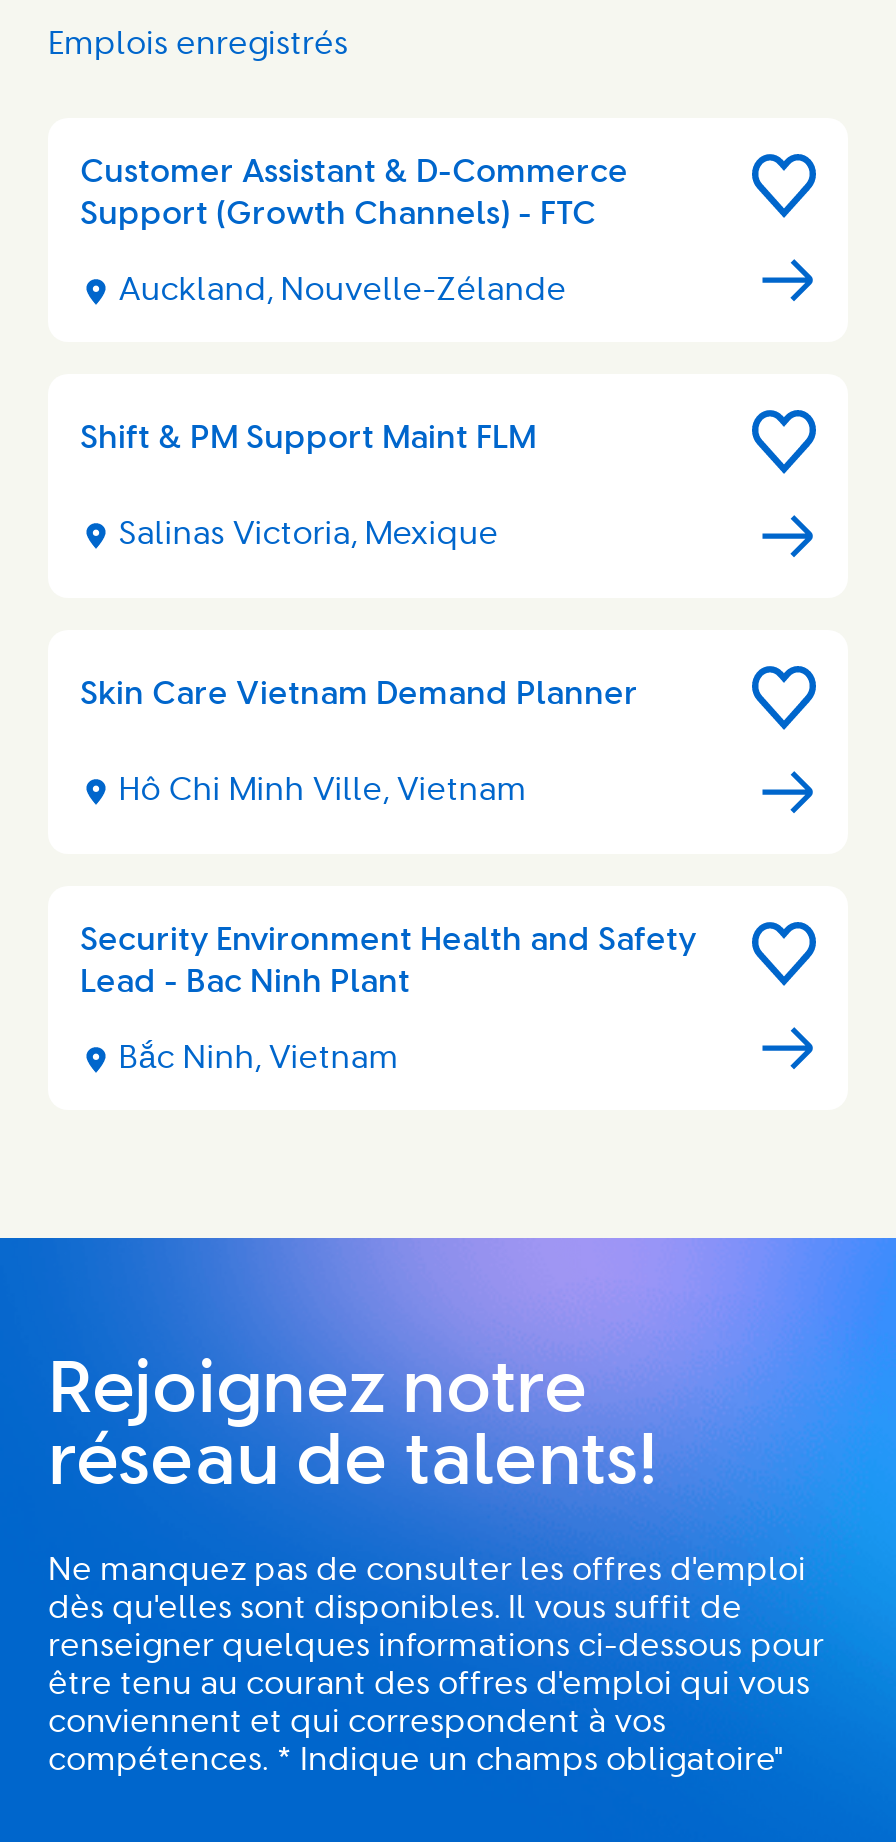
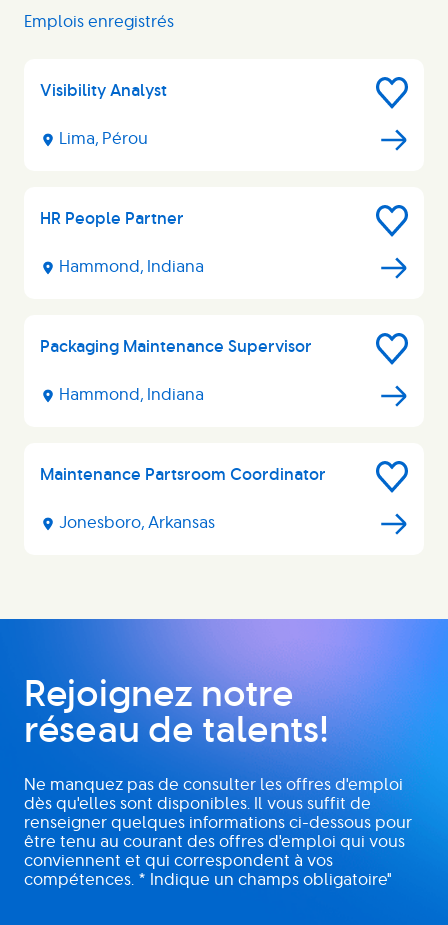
- Customer Assistant & D-Commerce
- Support (Growth Channels) - FTC
+ Visibility Analyst

- Auckland, Nouvelle-Zélande
+ Lima, Pérou

- Shift & PM Support Maint FLM
+ HR People Partner

- Salinas Victoria, Mexique
+ Hammond, Indiana

- Skin Care Vietnam Demand Planner
+ Packaging Maintenance Supervisor

- Hô Chi Minh Ville, Vietnam
+ Hammond, Indiana

- Security Environment Health and Safety
- Lead - Bac Ninh Plant
+ Maintenance Partsroom Coordinator

- Bắc Ninh, Vietnam
+ Jonesboro, Arkansas
